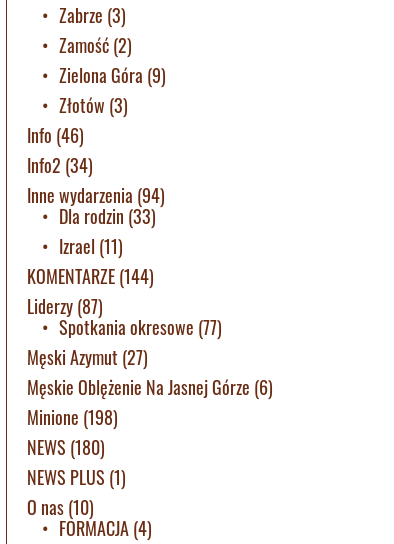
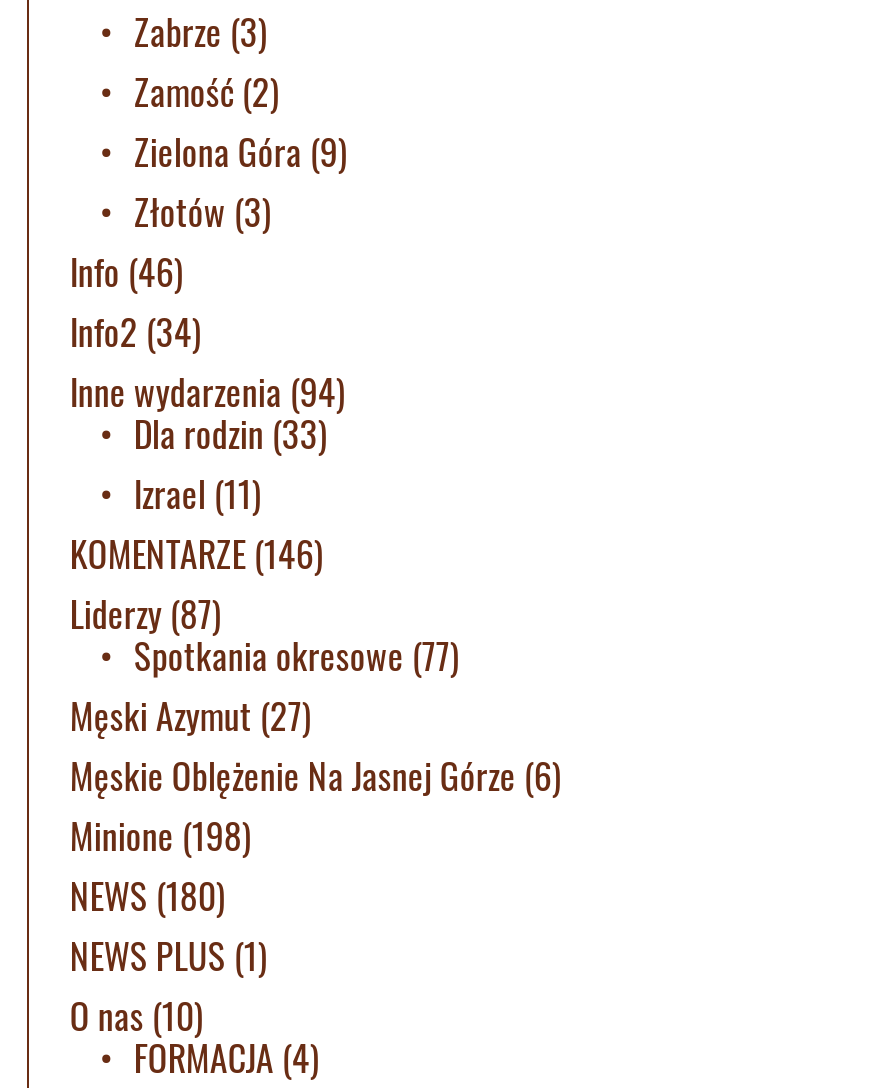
- KOMENTARZE (144)
+ KOMENTARZE (146)
